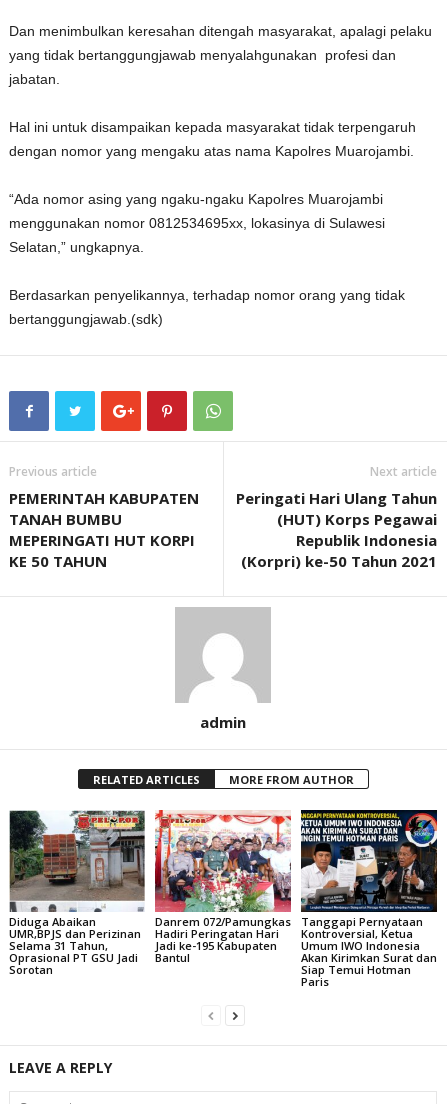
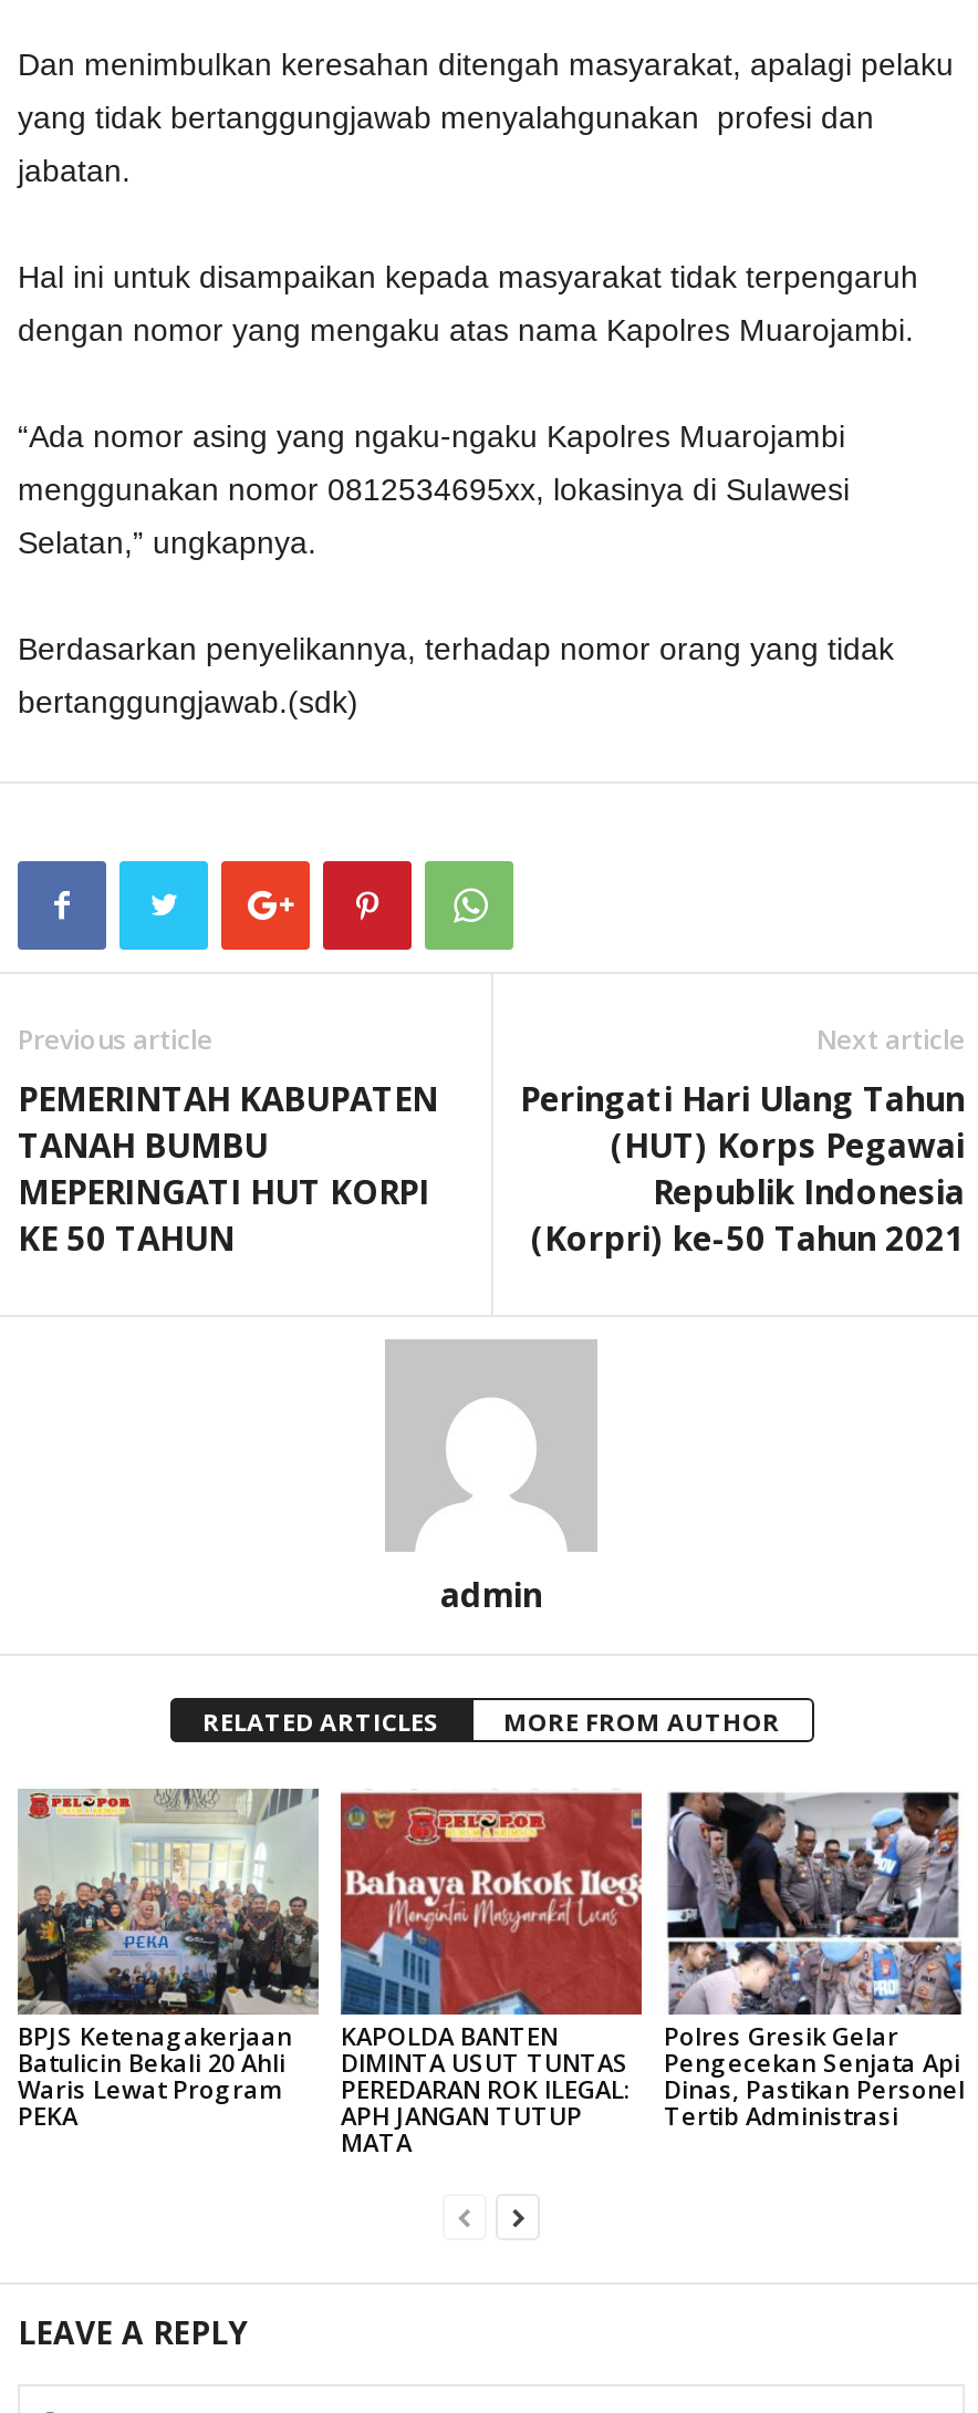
- [image]
- Diduga Abaikan
- UMR,BPJS dan Perizinan
- Selama 31 Tahun,
- Oprasional PT GSU Jadi
- Sorotan
+ [image]
+ BPJS Ketenagakerjaan
+ Batulicin Bekali 20 Ahli
+ Waris Lewat Program
+ PEKA

- [image]
- Danrem 072/Pamungkas
- Hadiri Peringatan Hari
- Jadi ke-195 Kabupaten
- Bantul
+ [image]
+ KAPOLDA BANTEN
+ DIMINTA USUT TUNTAS
+ PEREDARAN ROK ILEGAL:
+ APH JANGAN TUTUP
+ MATA

- [image]
- Tanggapi Pernyataan
- Kontroversial, Ketua
- Umum IWO Indonesia
- Akan Kirimkan Surat dan
- Siap Temui Hotman
- Paris
+ [image]
+ Polres Gresik Gelar
+ Pengecekan Senjata Api
+ Dinas, Pastikan Personel
+ Tertib Administrasi
